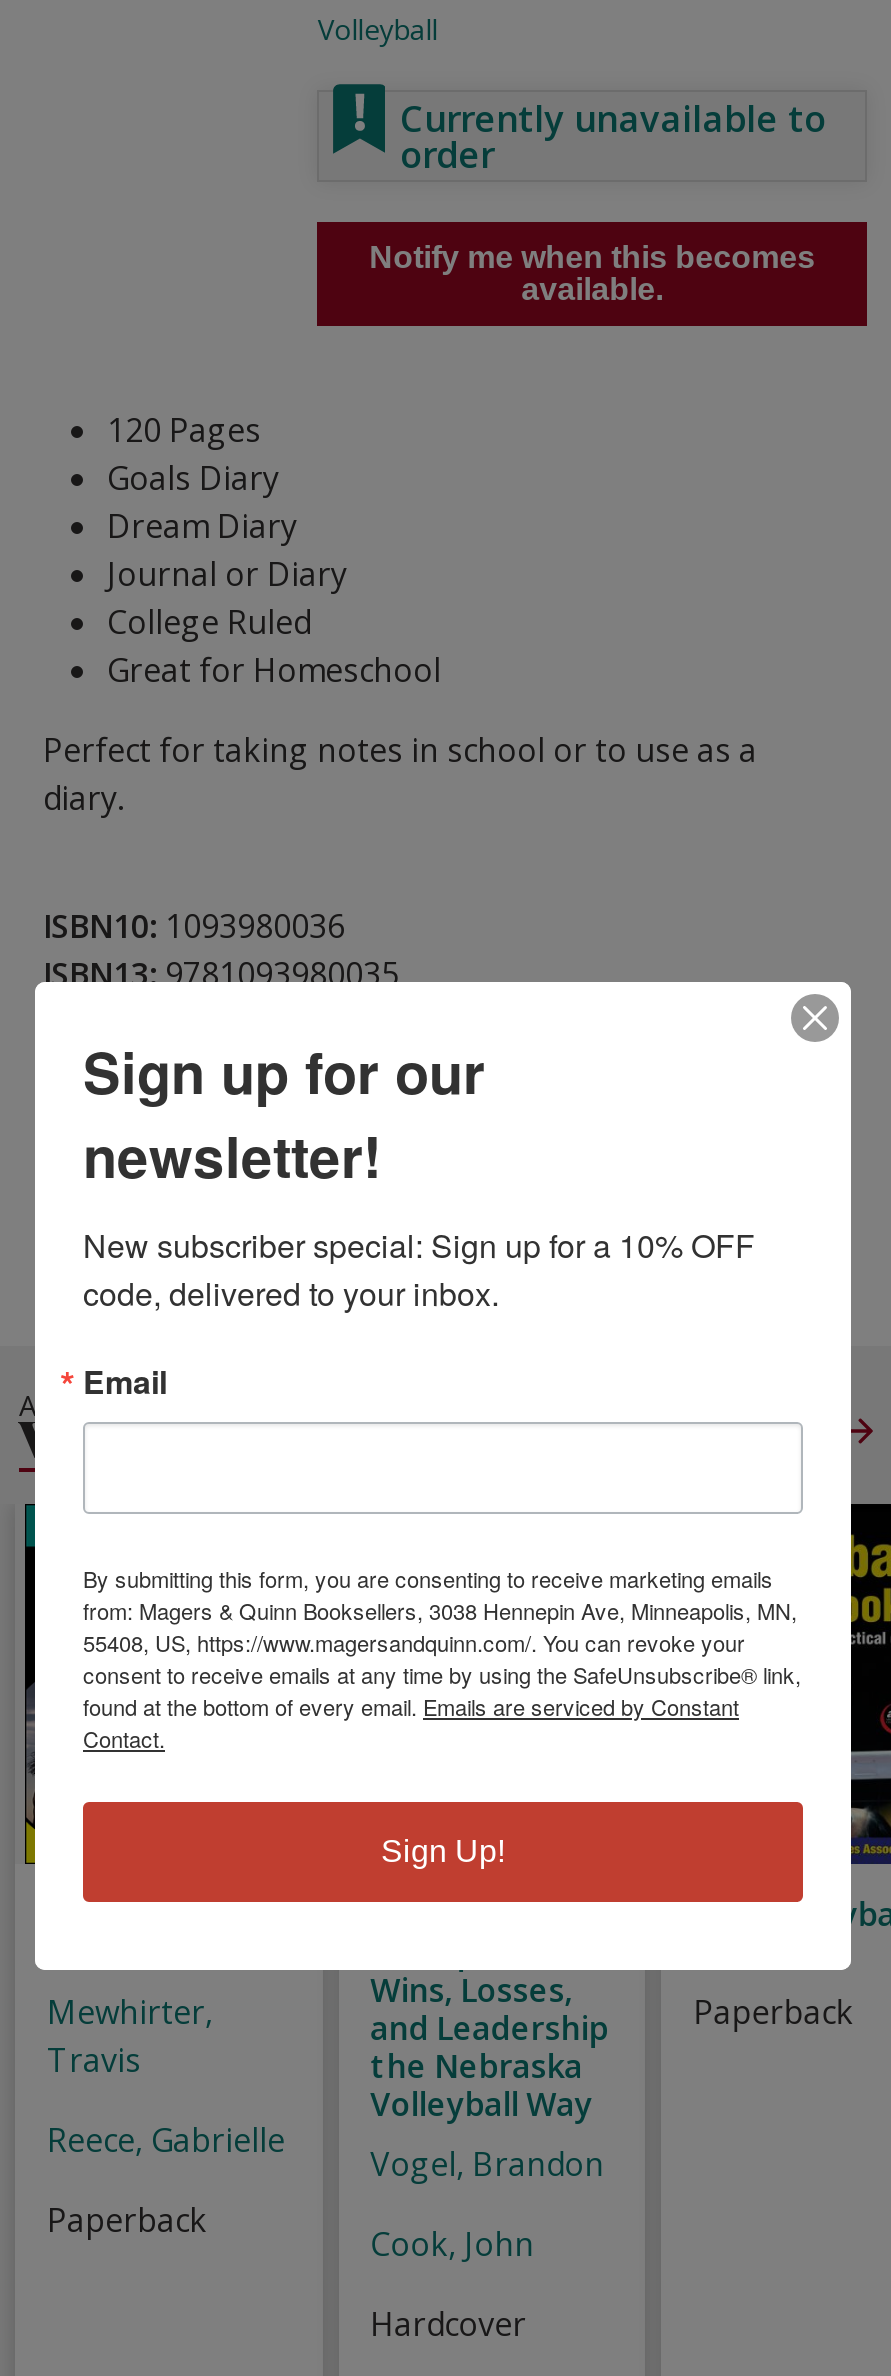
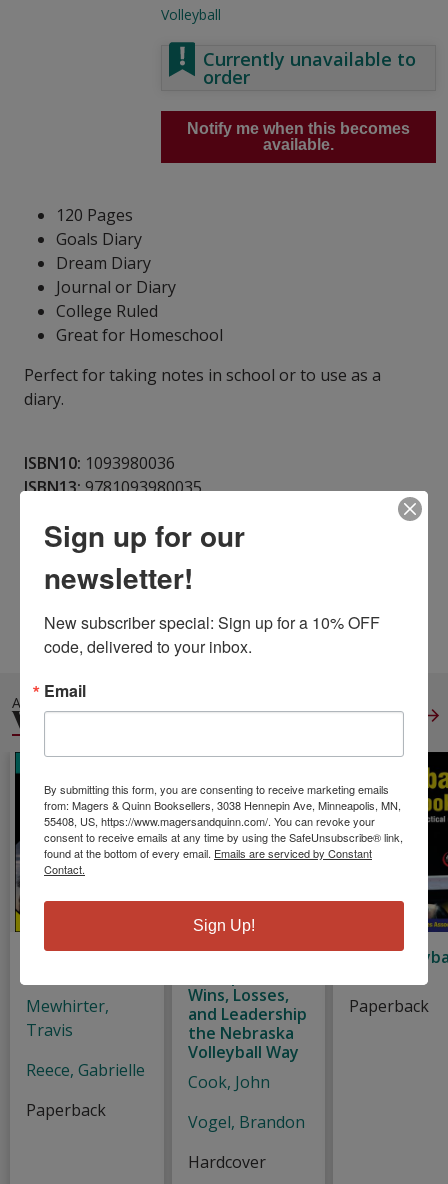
moved down: Vogel, Brandon

moved up: Cook, John
